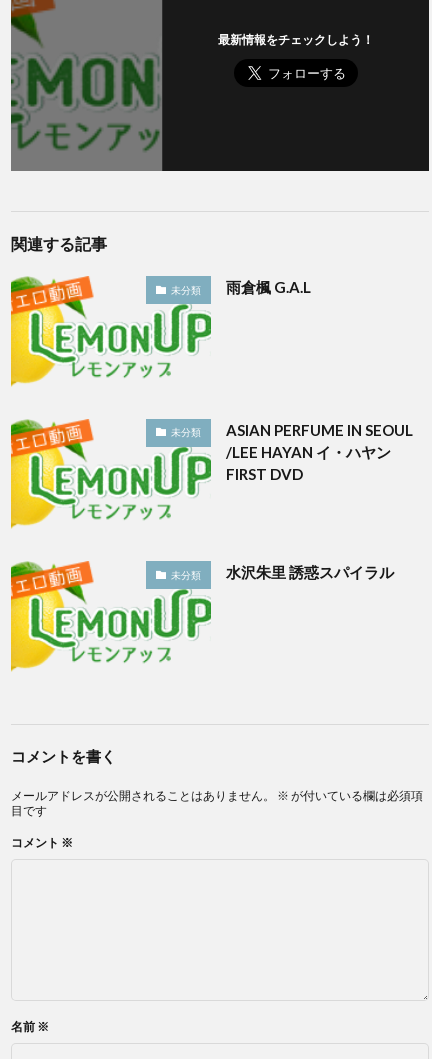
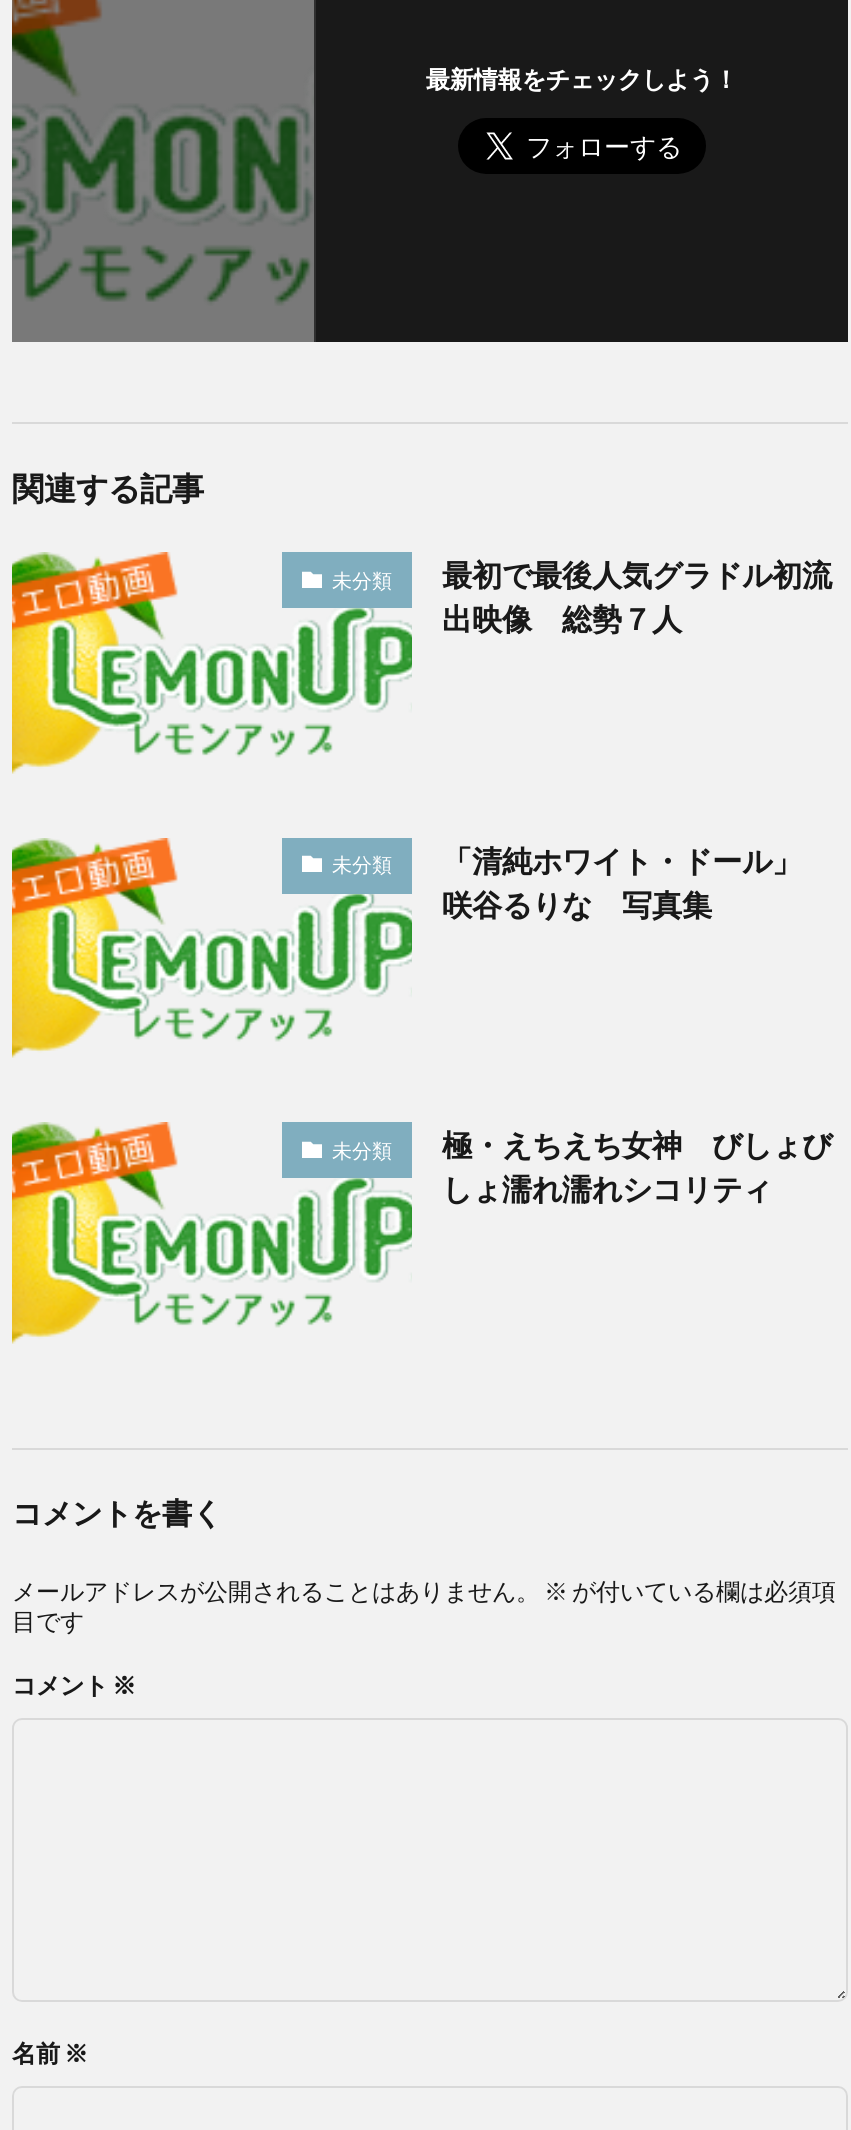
- 雨倉楓 G.A.L
+ 最初で最後人気グラドル初流
+ 出映像 総勢７人

- ASIAN PERFUME IN SEOUL
- /LEE HAYAN イ・ハヤン
- FIRST DVD
+ 「清純ホワイト・ドール」
+ 咲谷るりな 写真集

- 水沢朱里 誘惑スパイラル
+ 極・えちえち女神 びしょび
+ しょ濡れ濡れシコリティ
